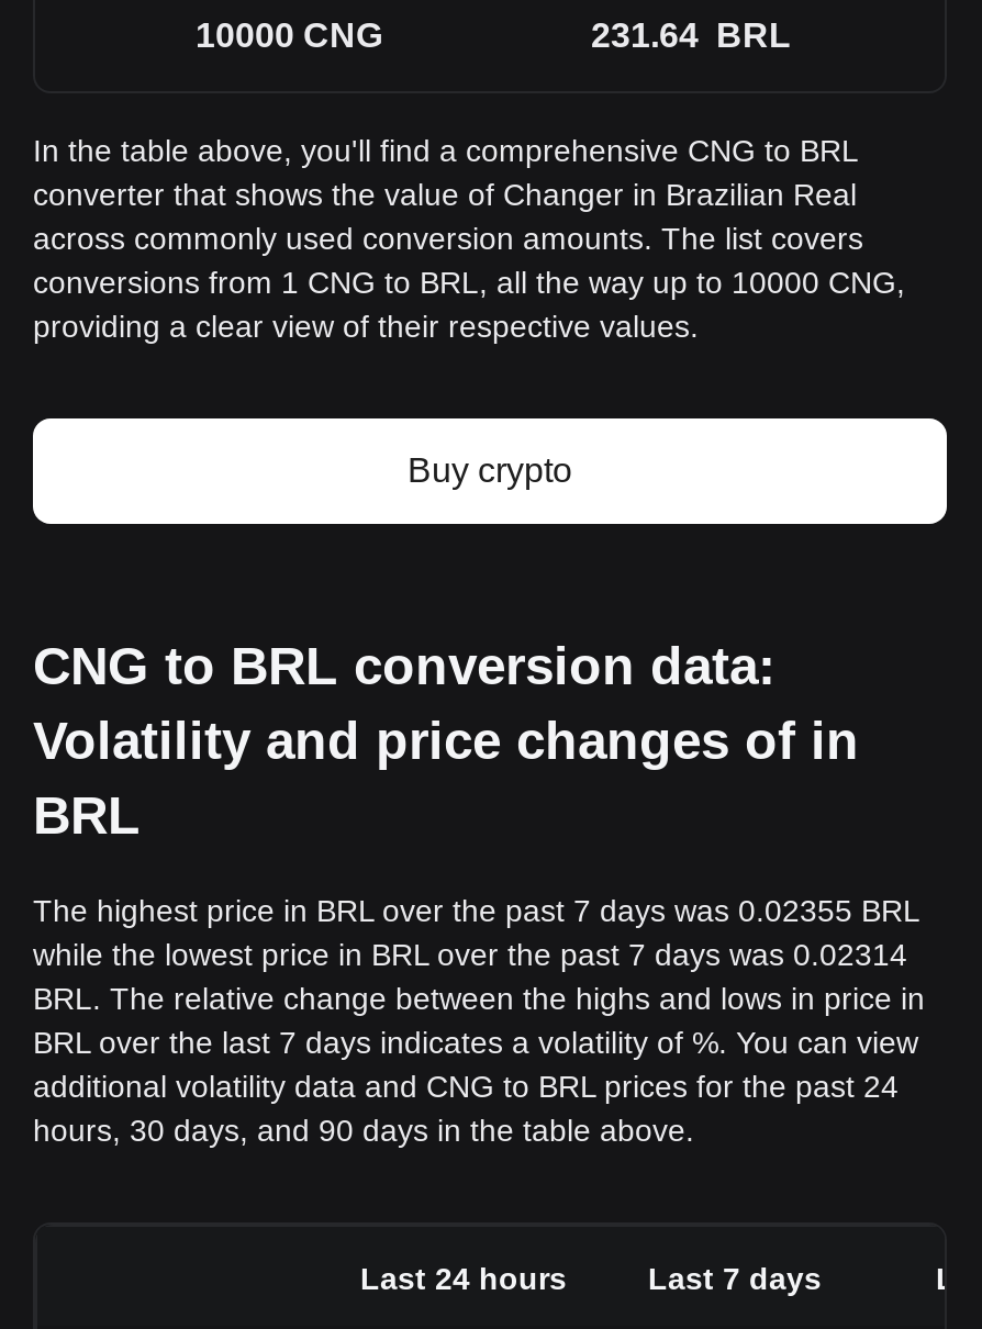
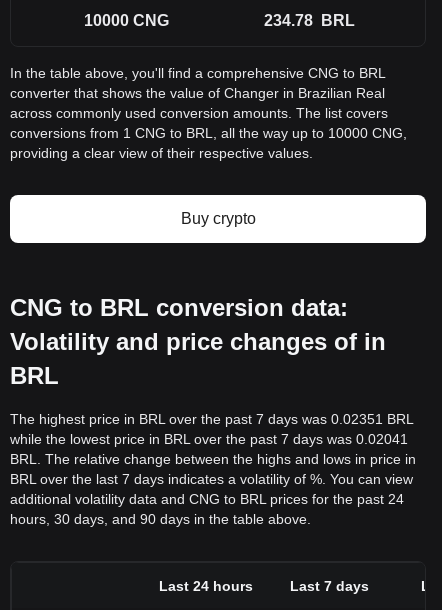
- 231.64 BRL
+ 234.78 BRL

- The highest price in BRL over the past 7 days was 0.02355 BRL
+ The highest price in BRL over the past 7 days was 0.02351 BRL

- while the lowest price in BRL over the past 7 days was 0.02314
+ while the lowest price in BRL over the past 7 days was 0.02041
